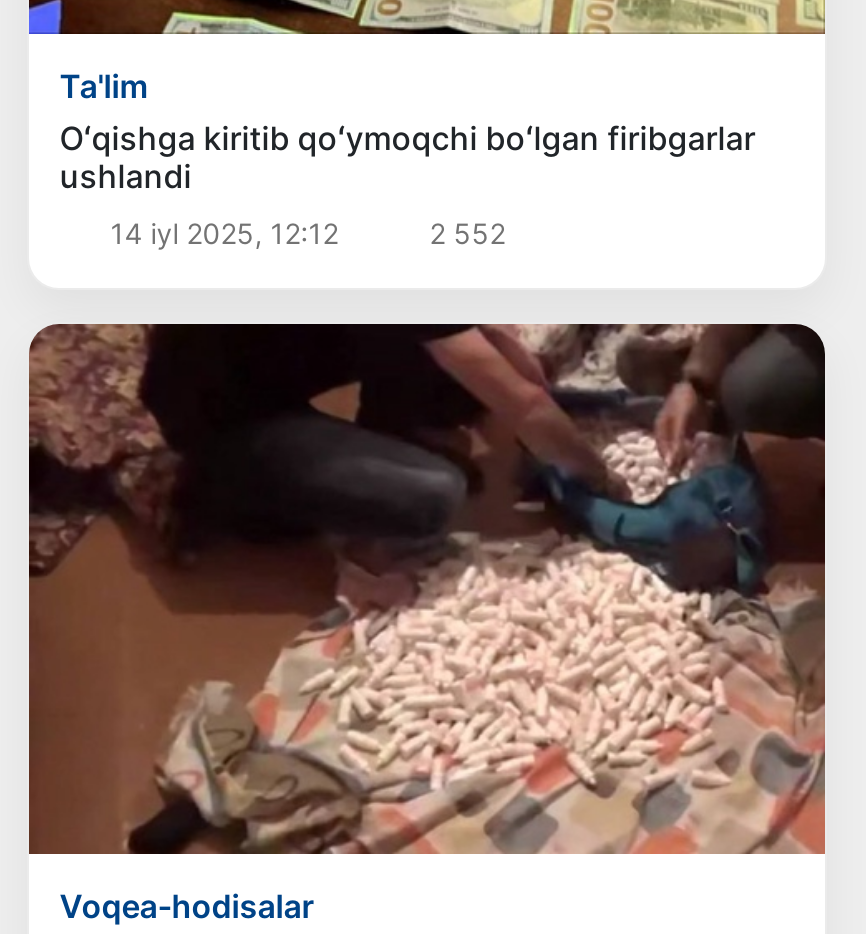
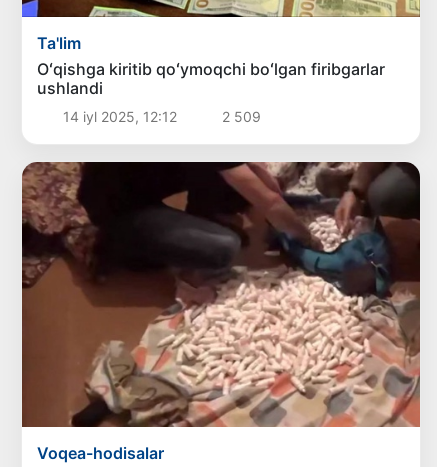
- 2 552
+ 2 509
